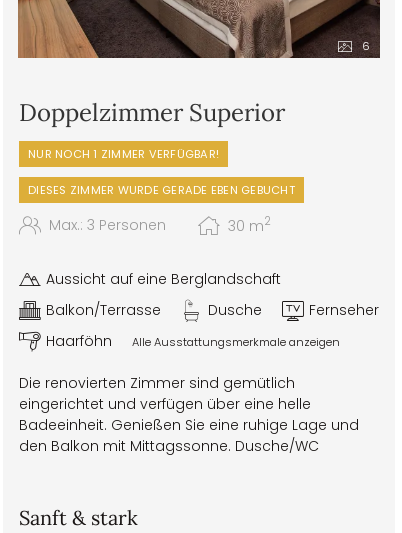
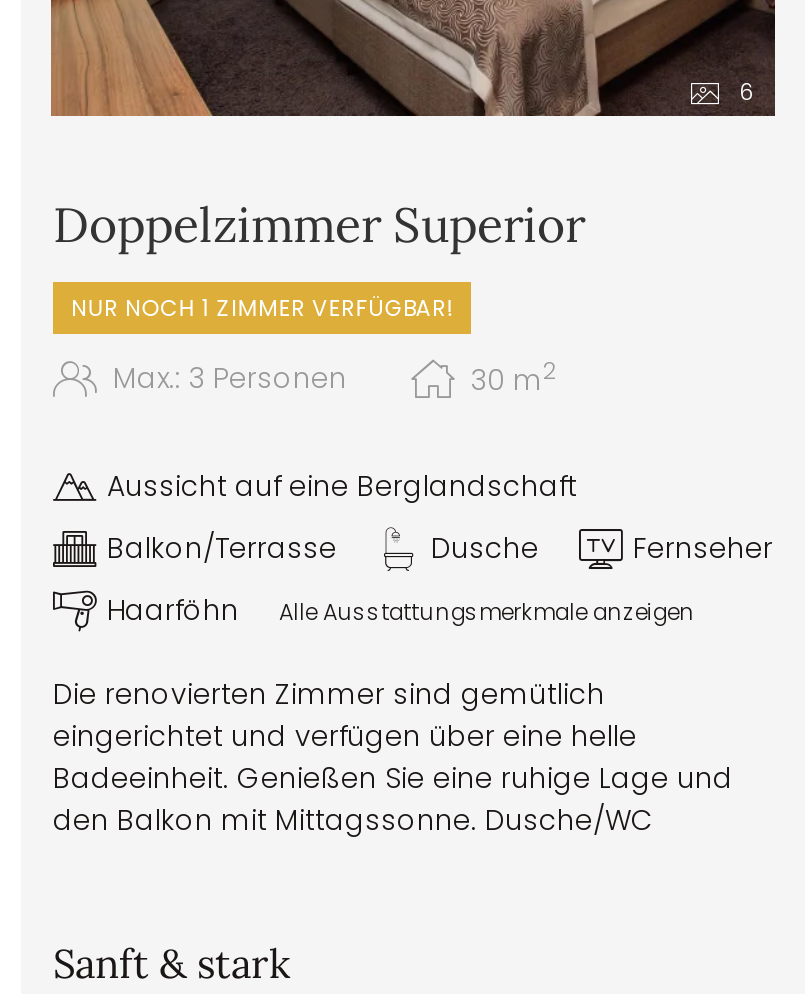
- DIESES ZIMMER WURDE GERADE EBEN GEBUCHT
